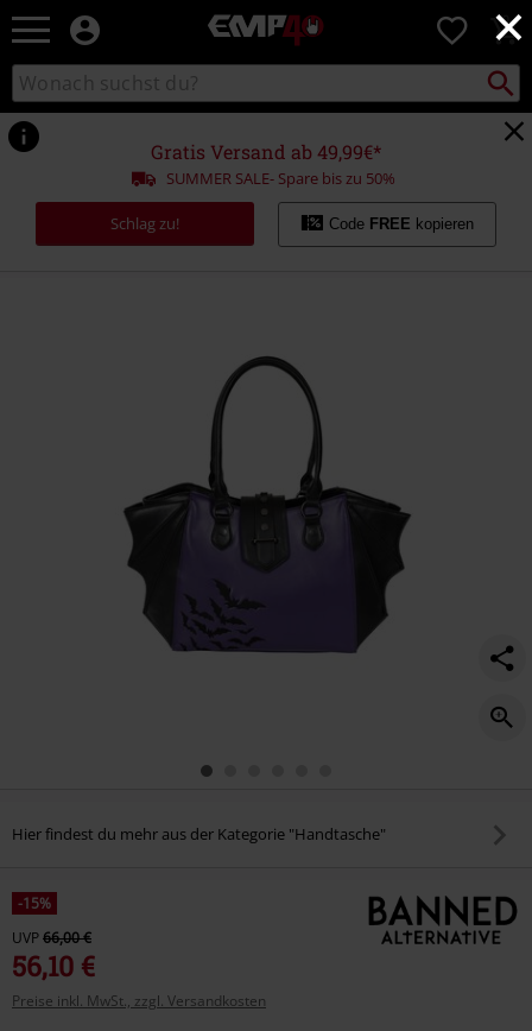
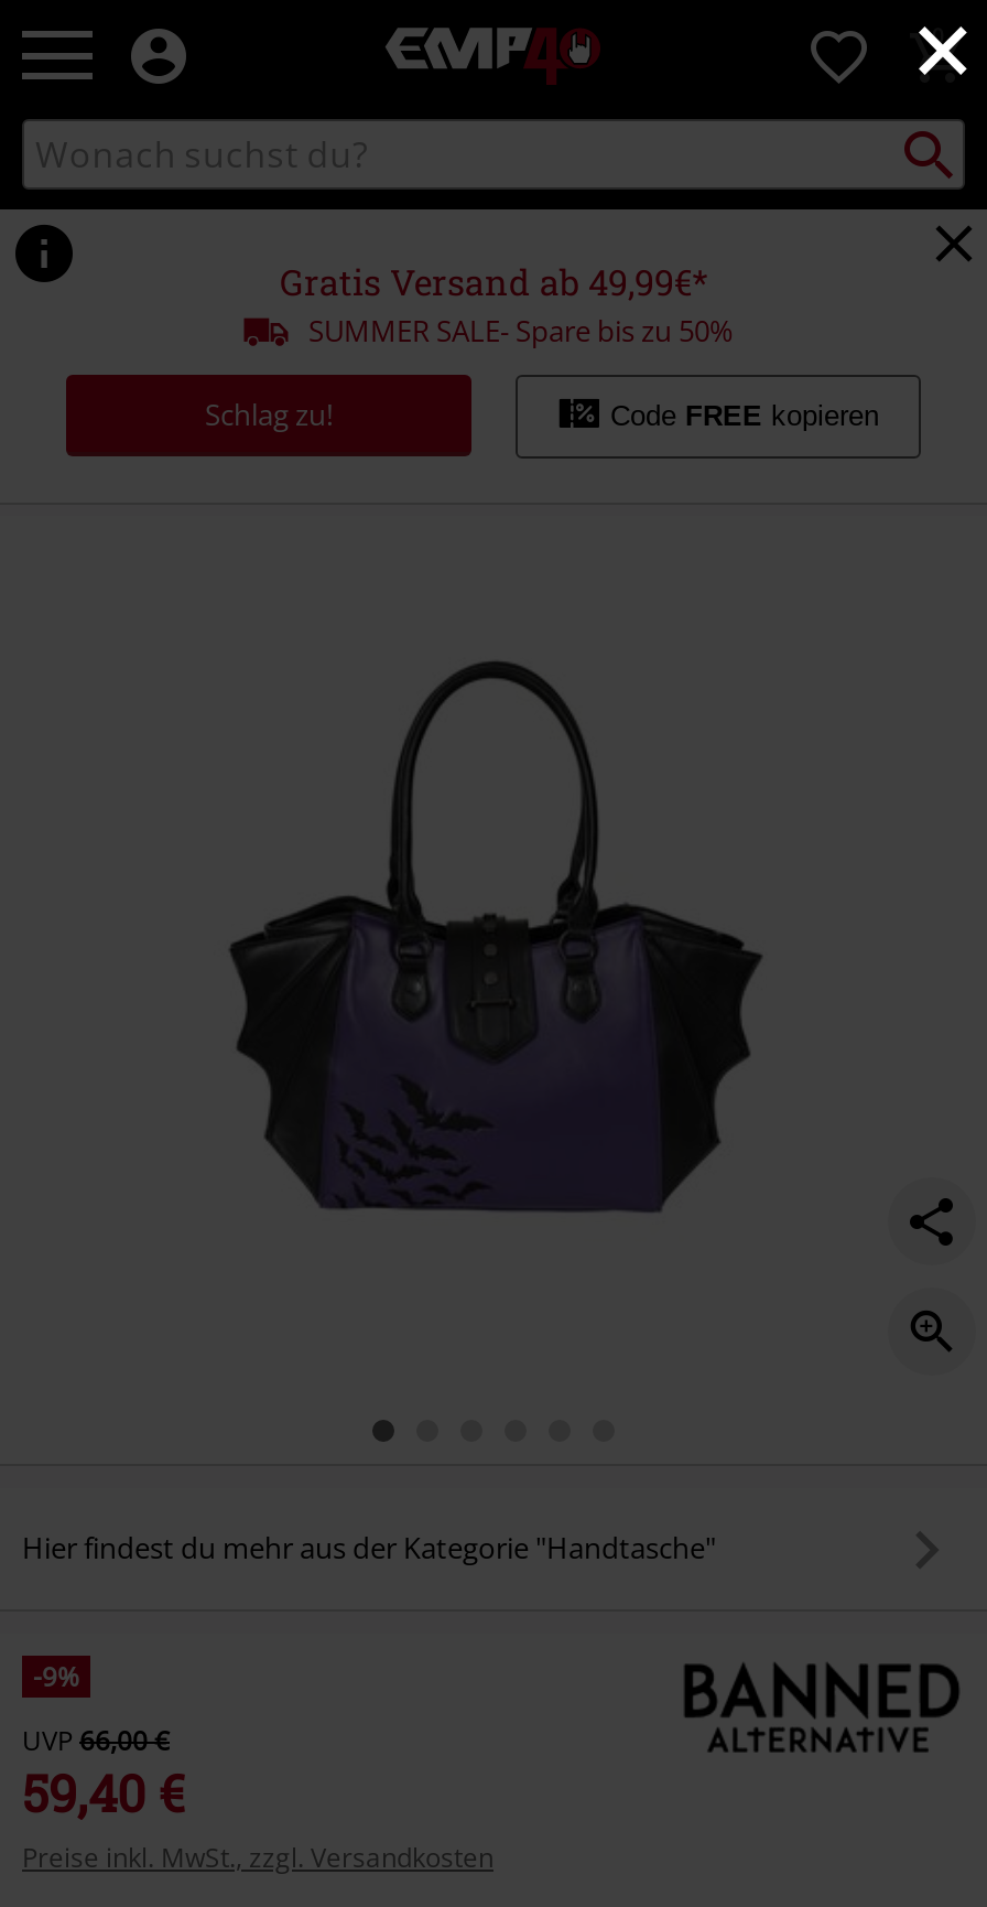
- -15%
+ -9%

- 56,10 €
+ 59,40 €
